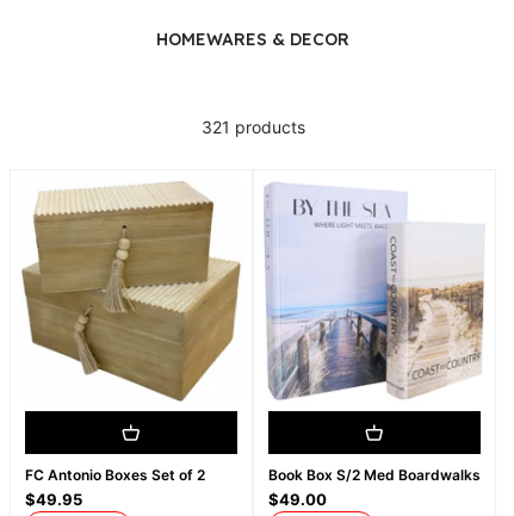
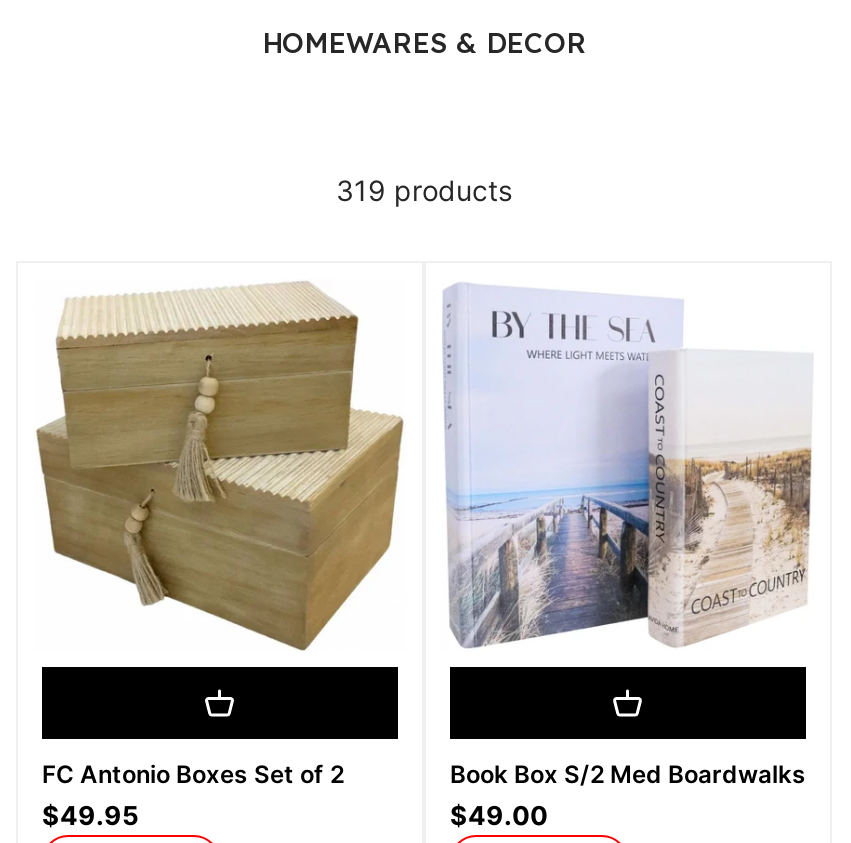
- 321 products
+ 319 products
